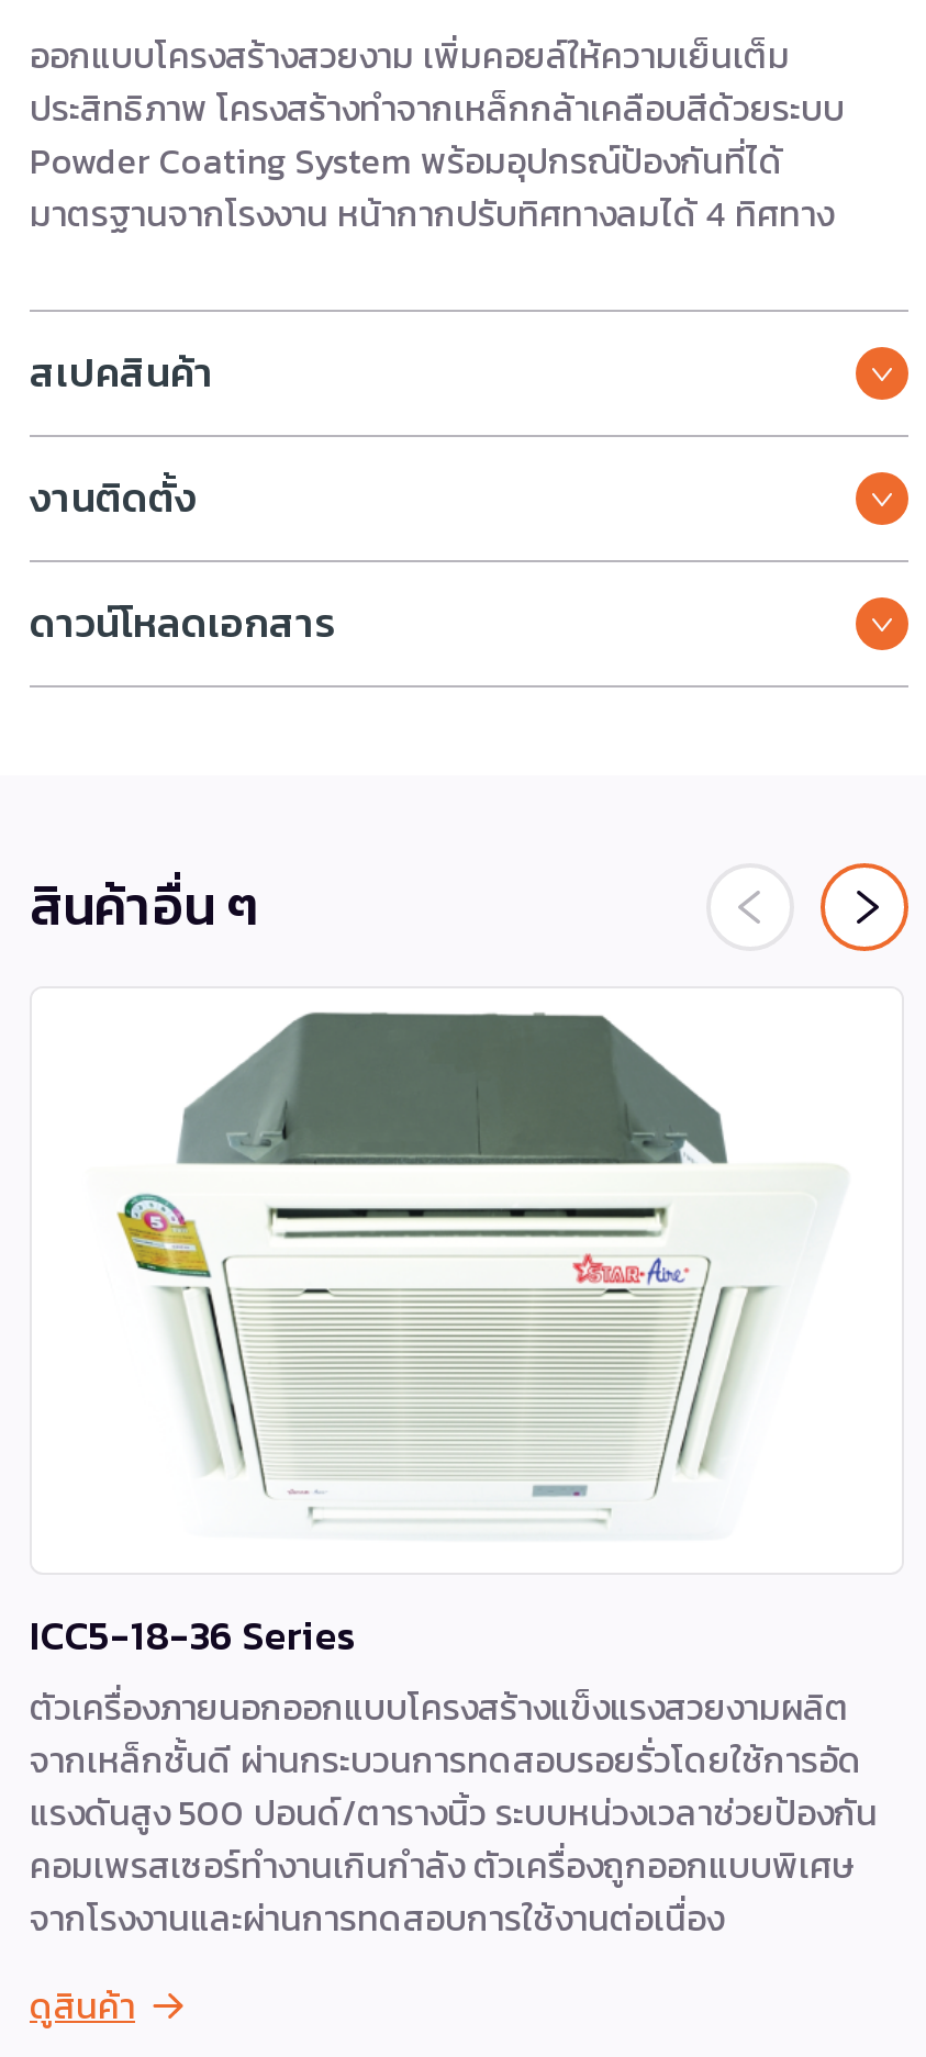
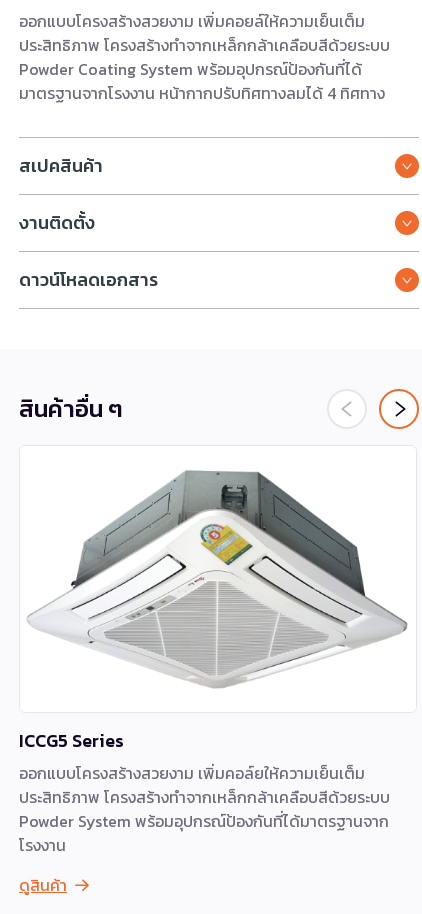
- [image]
- ICC5-18-36 Series
- ตัวเครื่องภายนอกออกแบบโครงสร้างแข็งแรงสวยงามผลิต
- จากเหล็กชั้นดี ผ่านกระบวนการทดสอบรอยรั่วโดยใช้การอัด
- แรงดันสูง 500 ปอนด์/ตารางนิ้ว ระบบหน่วงเวลาช่วยป้องกัน
- คอมเพรสเซอร์ทำงานเกินกำลัง ตัวเครื่องถูกออกแบบพิเศษ
- จากโรงงานและผ่านการทดสอบการใช้งานต่อเนื่อง
+ [image]
+ ICCG5 Series
+ ออกแบบโครงสร้างสวยงาม เพิ่มคอล์ยให้ความเย็นเต็ม
+ ประสิทธิภาพ โครงสร้างทำจากเหล็กกล้าเคลือบสีด้วยระบบ
+ Powder System พร้อมอุปกรณ์ป้องกันที่ได้มาตรฐานจาก
+ โรงงาน
